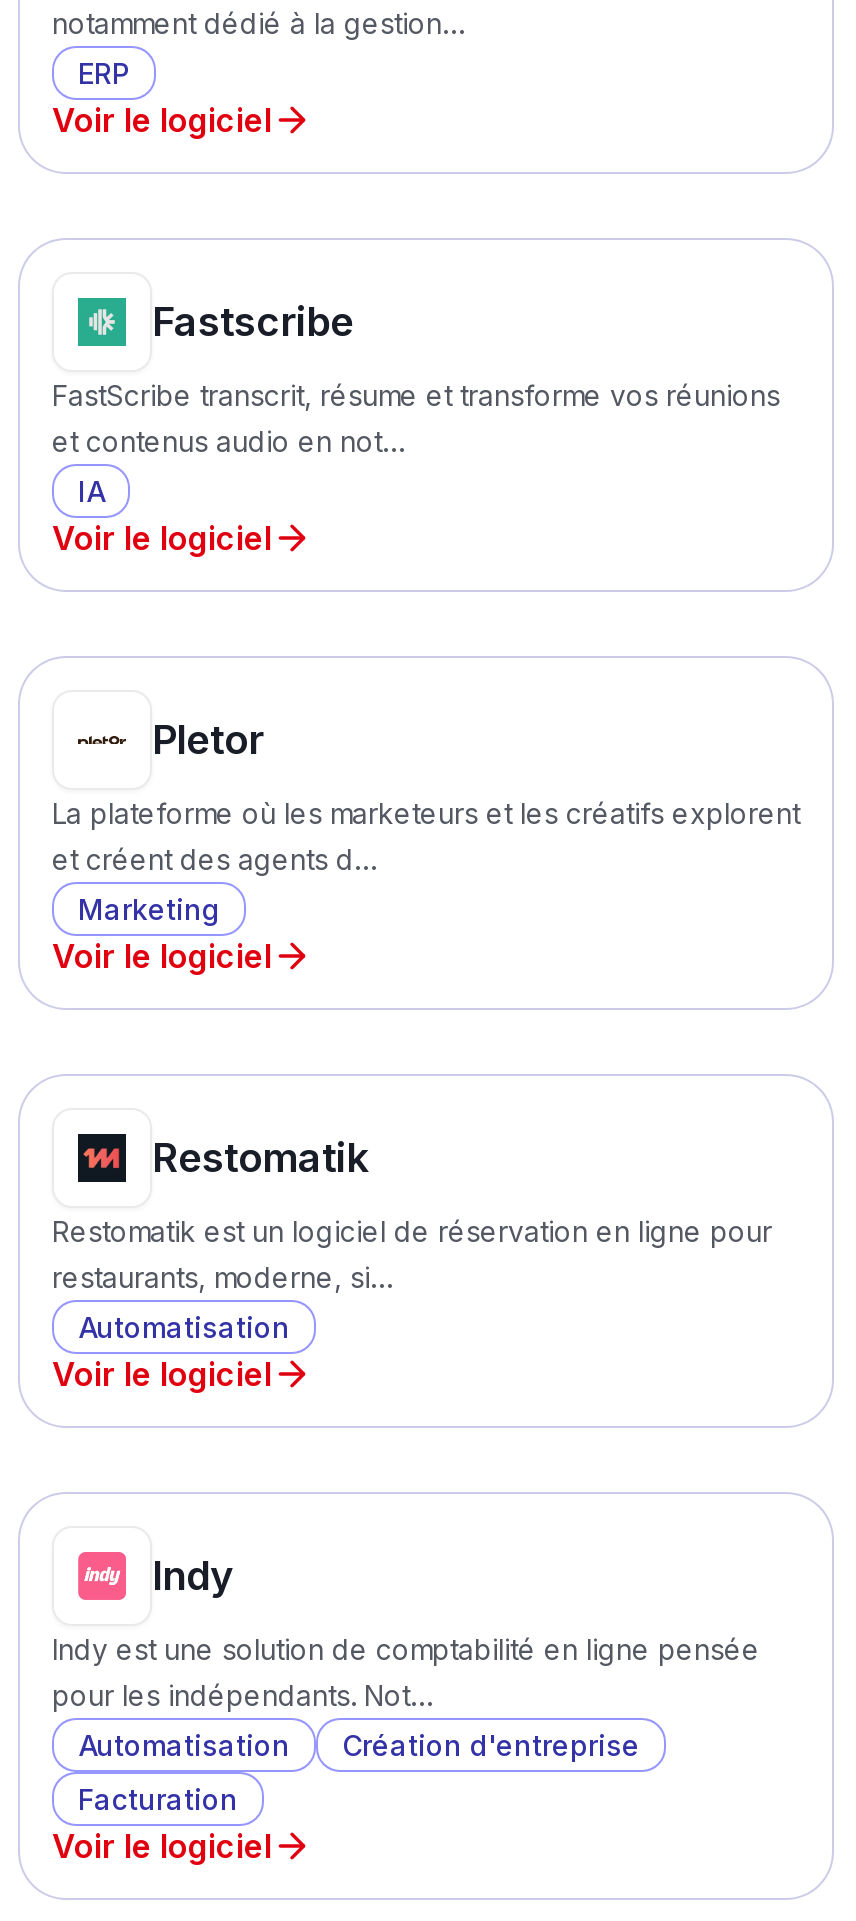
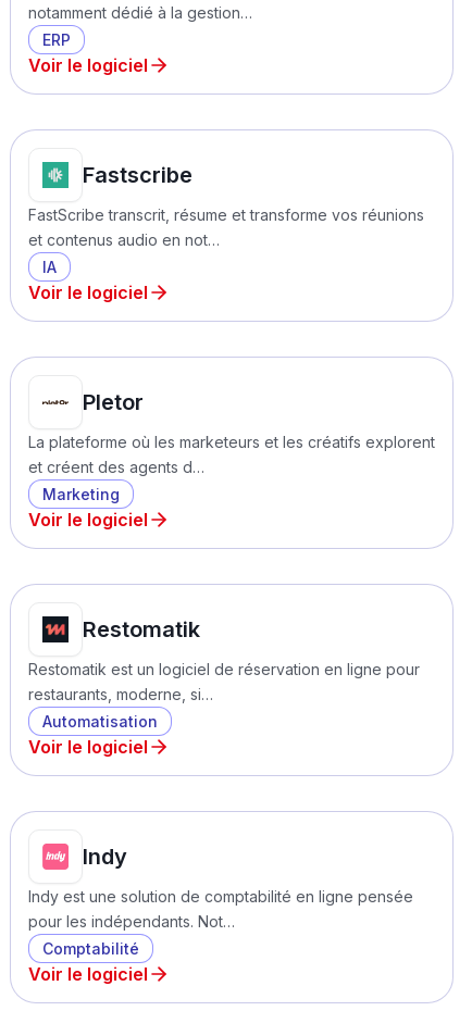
- Automatisation
- Création d'entreprise
- Facturation
+ Comptabilité
